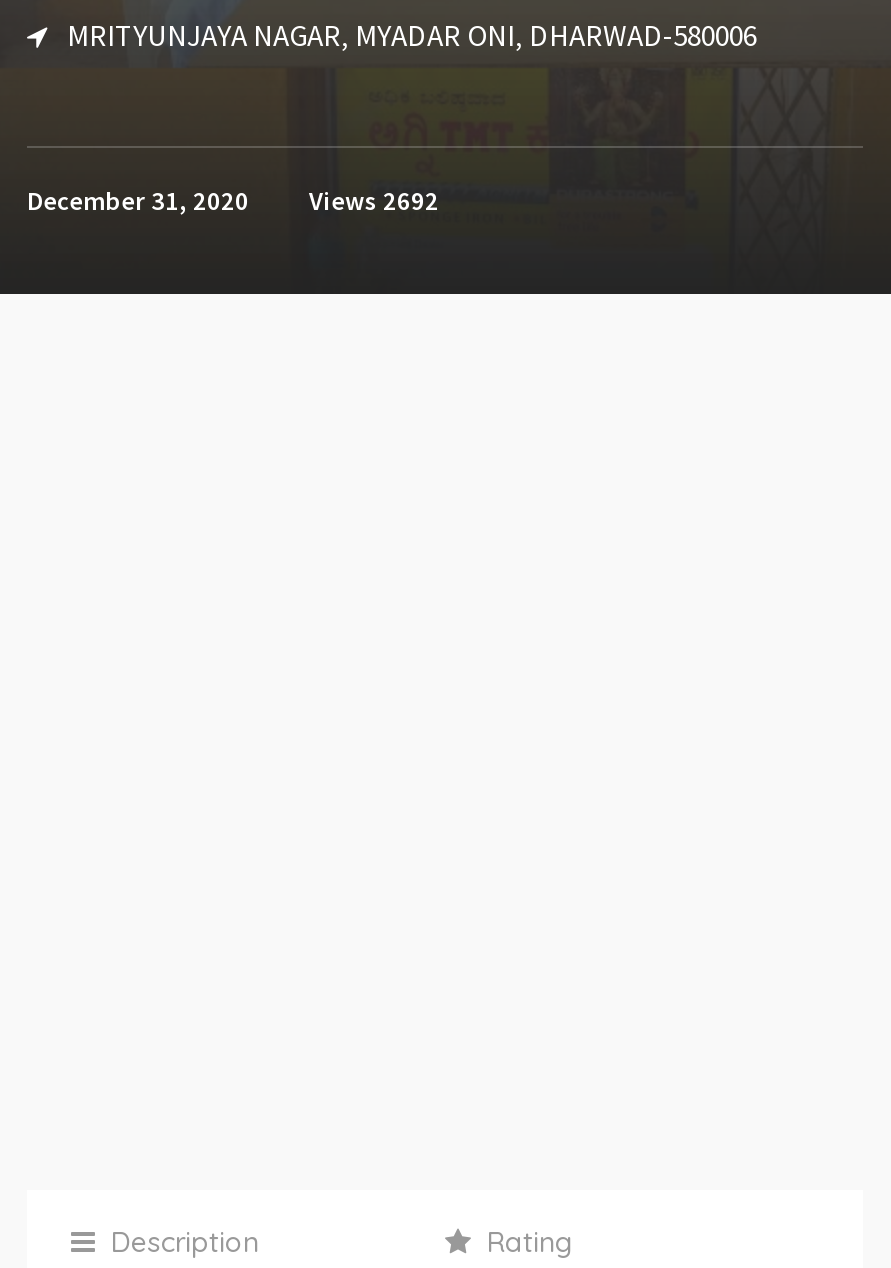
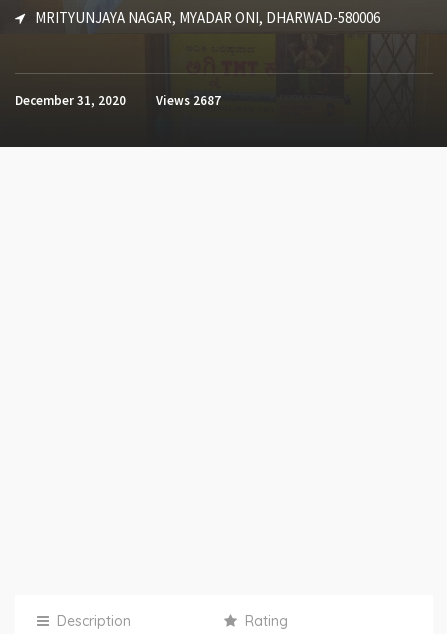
- December 31, 2020 Views 2692
+ December 31, 2020 Views 2687
